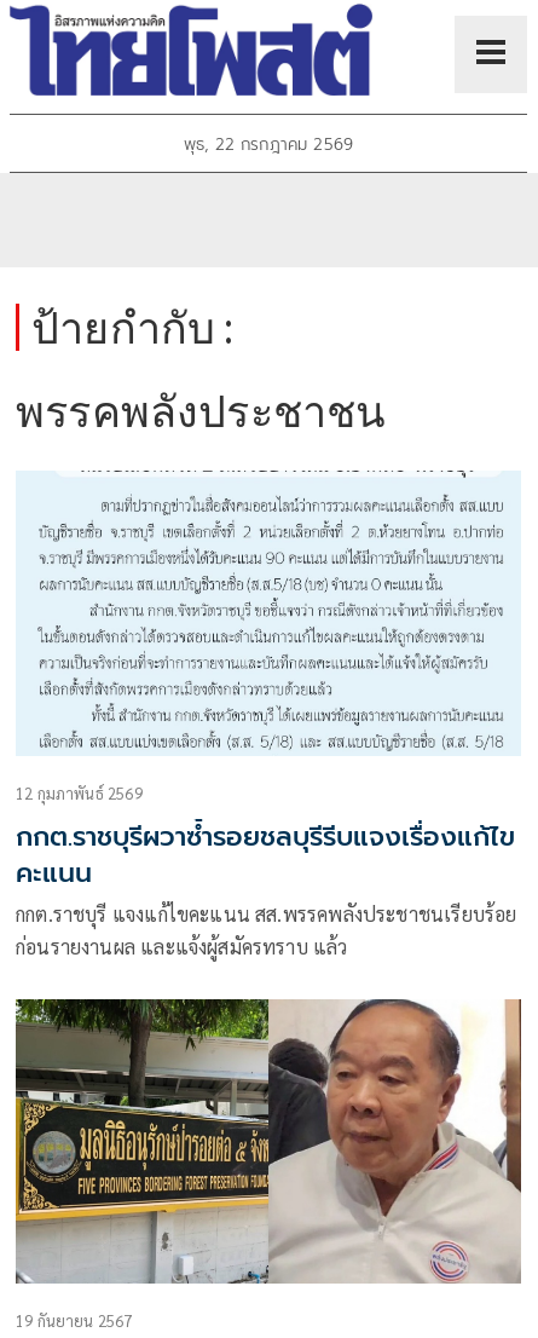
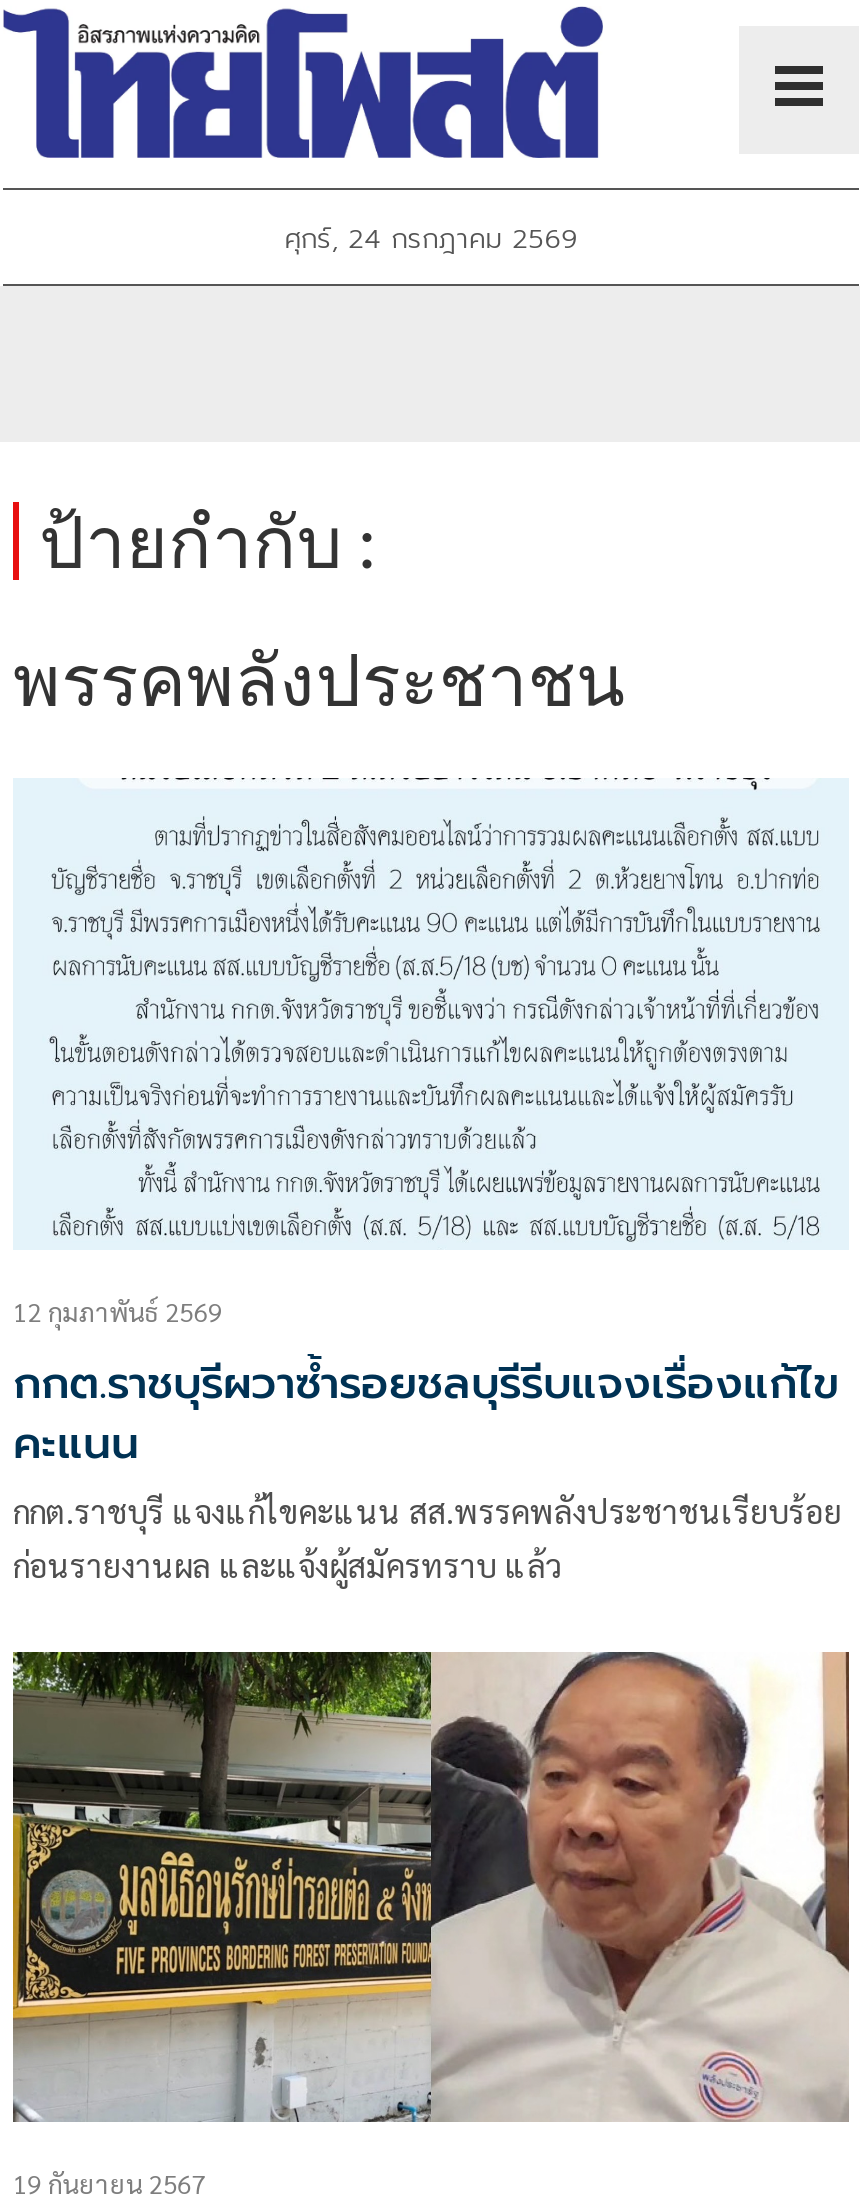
- พุธ, 22 กรกฎาคม 2569
+ ศุกร์, 24 กรกฎาคม 2569
